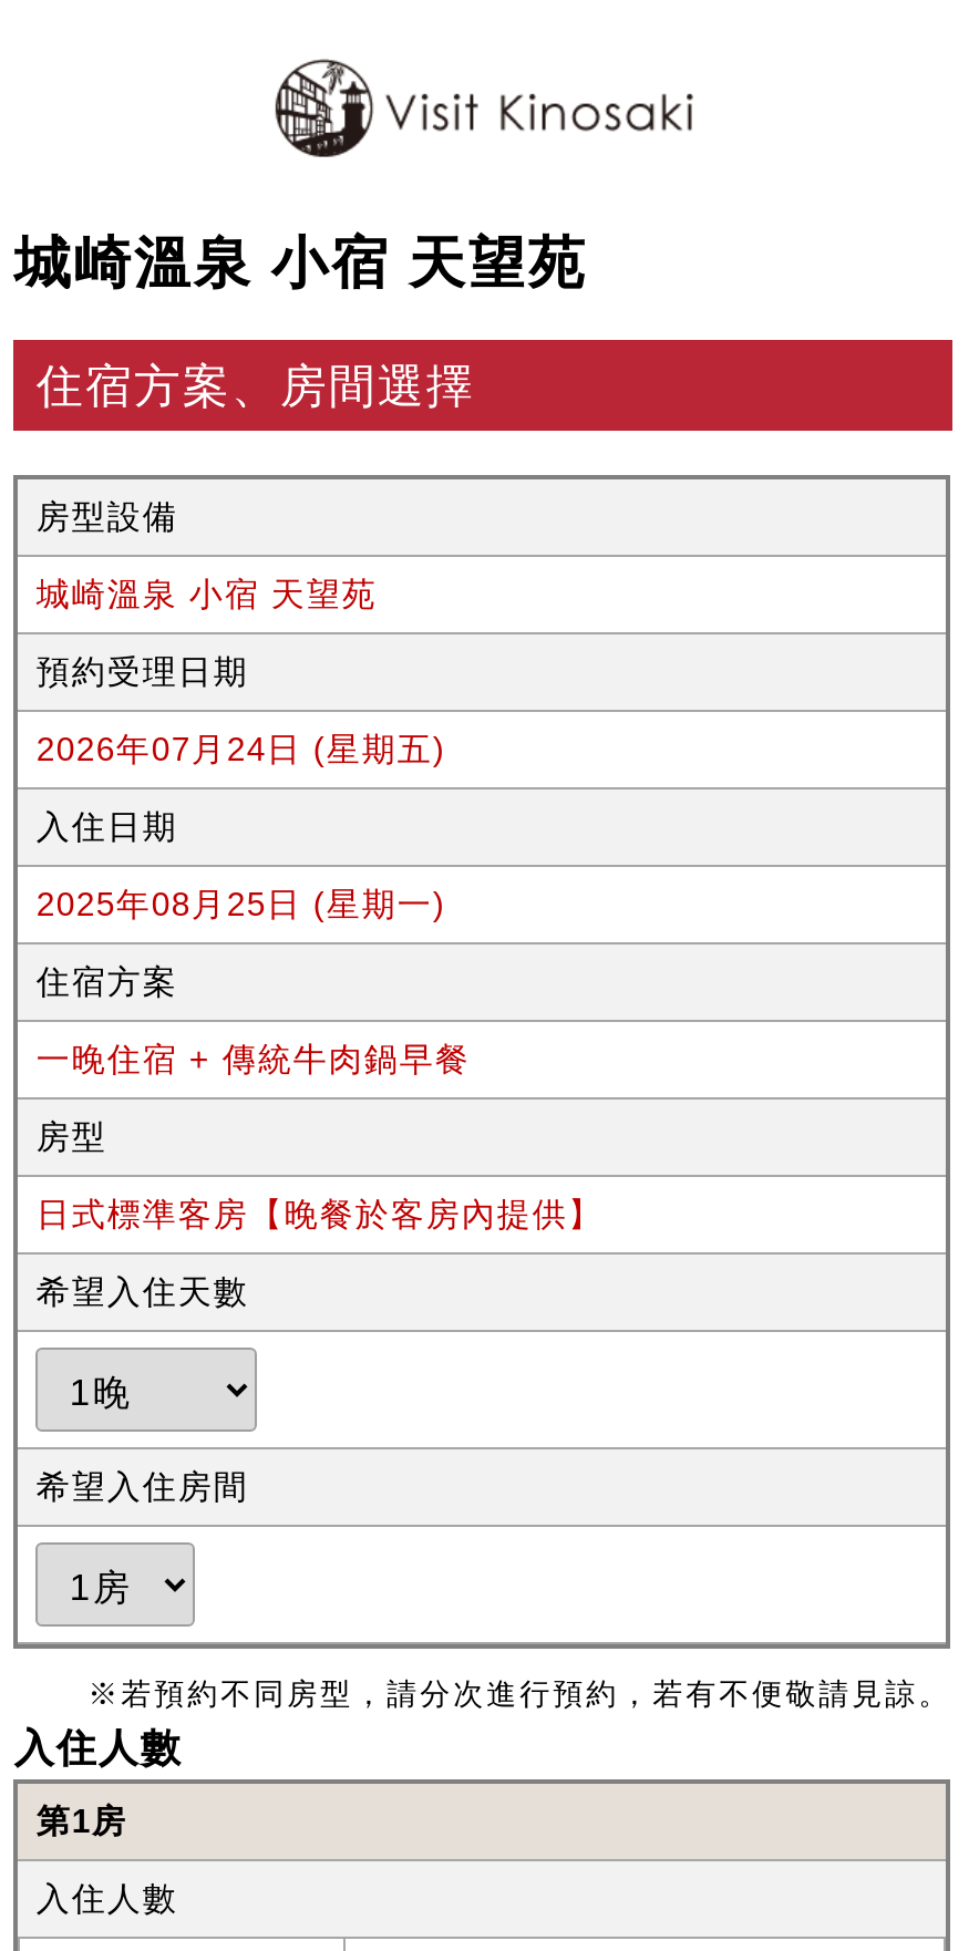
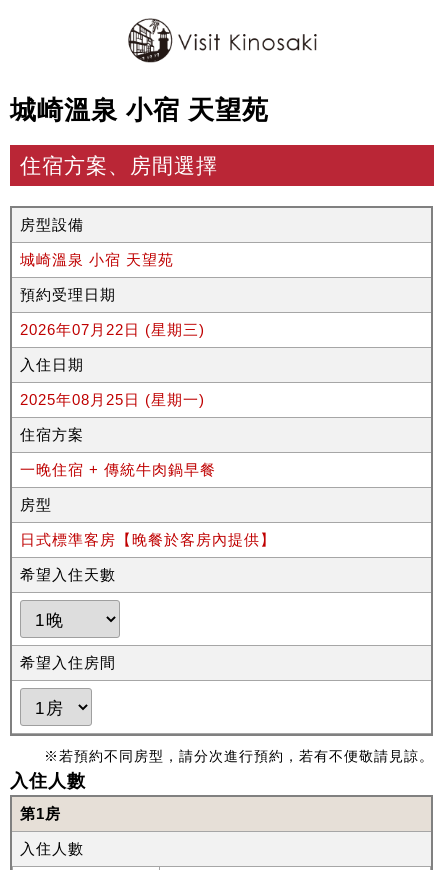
- 2026年07月24日 (星期五)
+ 2026年07月22日 (星期三)
